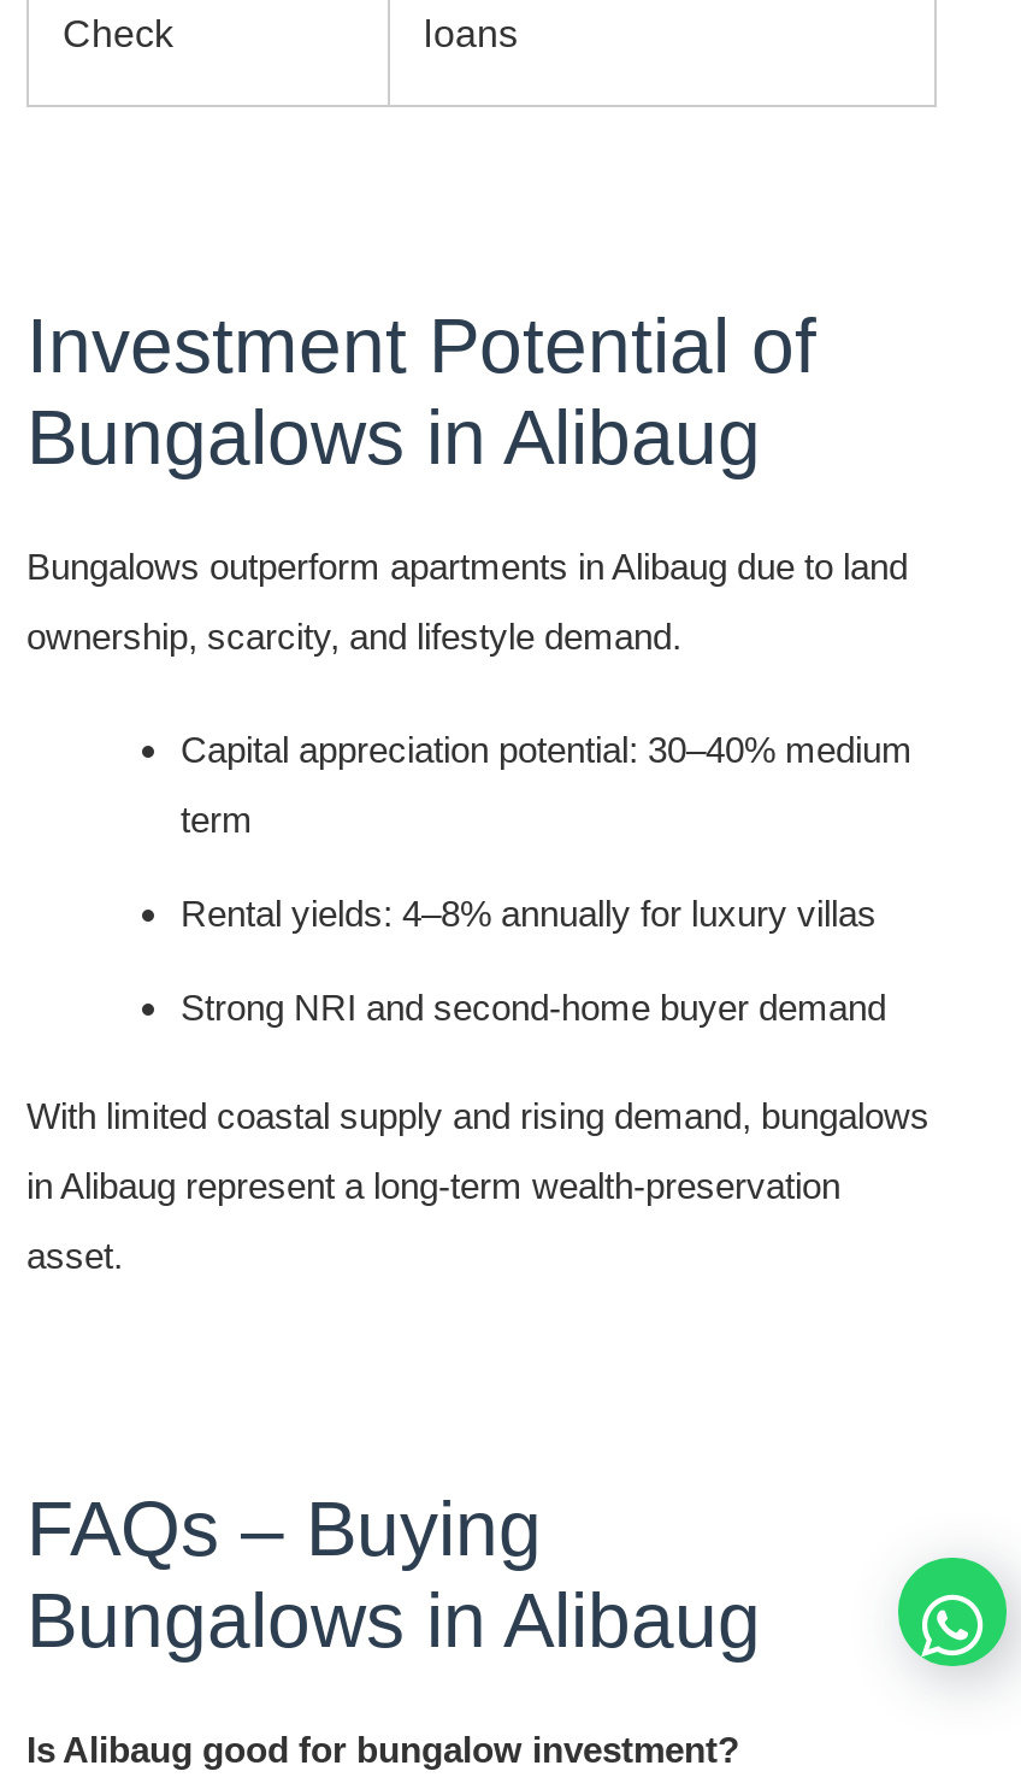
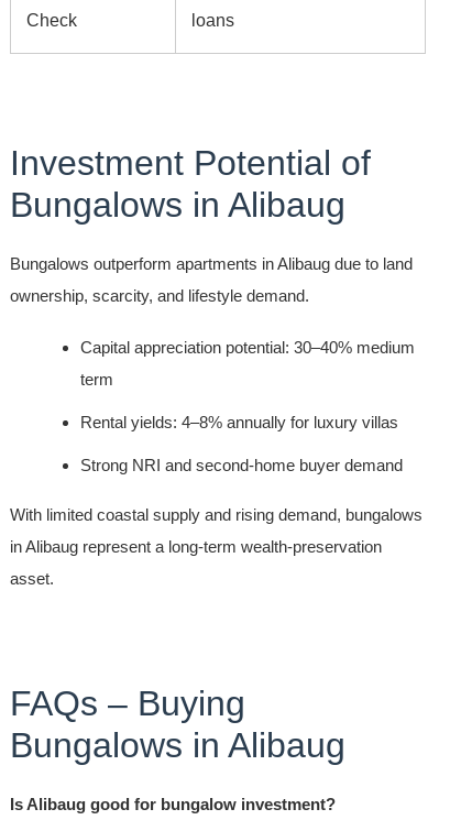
- [image]
